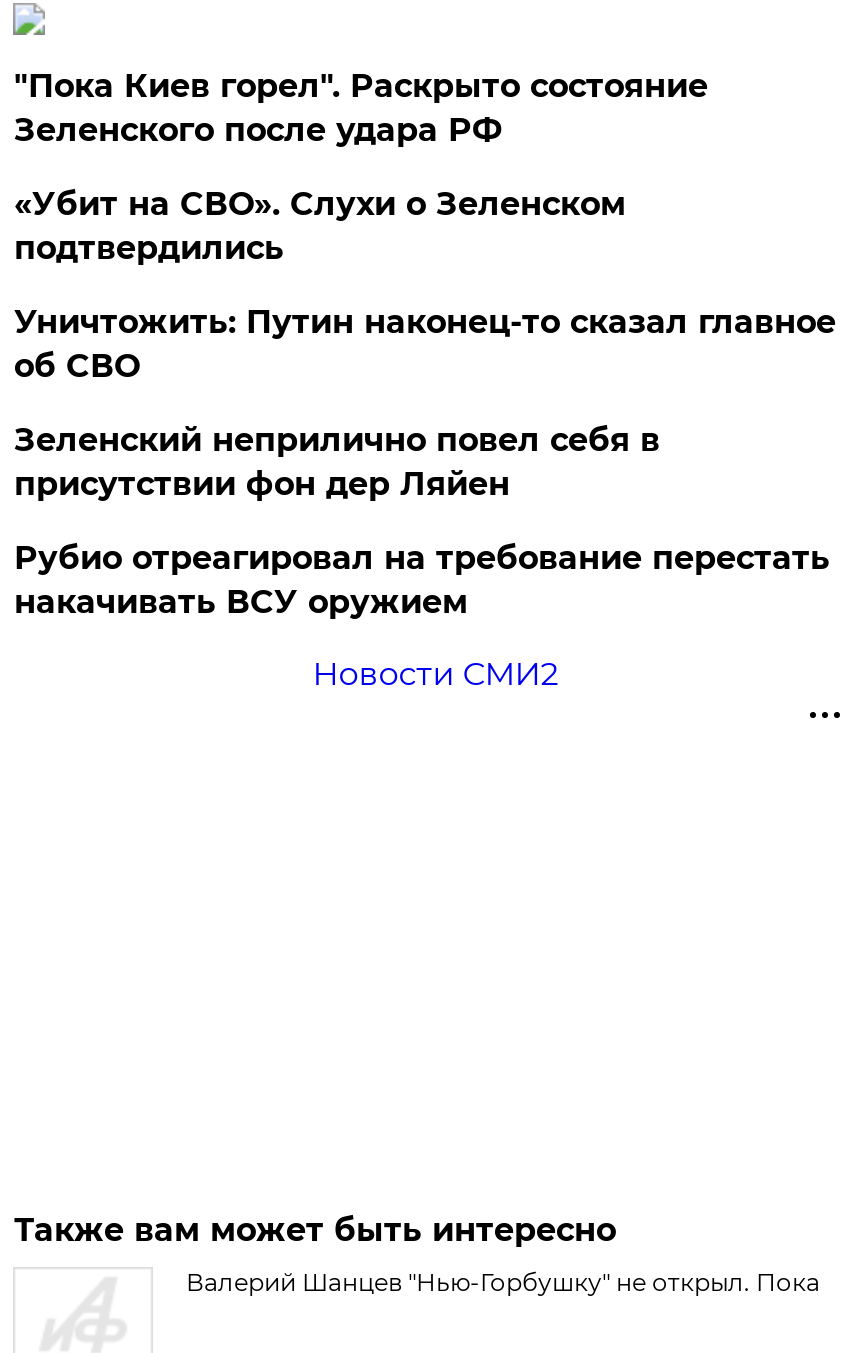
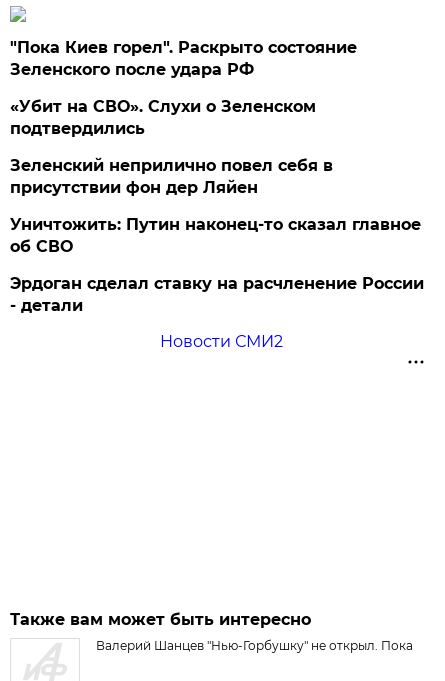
moved down: Уничтожить: Путин наконец-то сказал главное | об СВО

moved up: Зеленский неприлично повел cебя в | присутствии фон дер Ляйен

- Рубио отреагировал на требование перестать
- накачивать ВСУ оружием
+ Эрдоган сделал ставку на расчленение России
+ - детали
